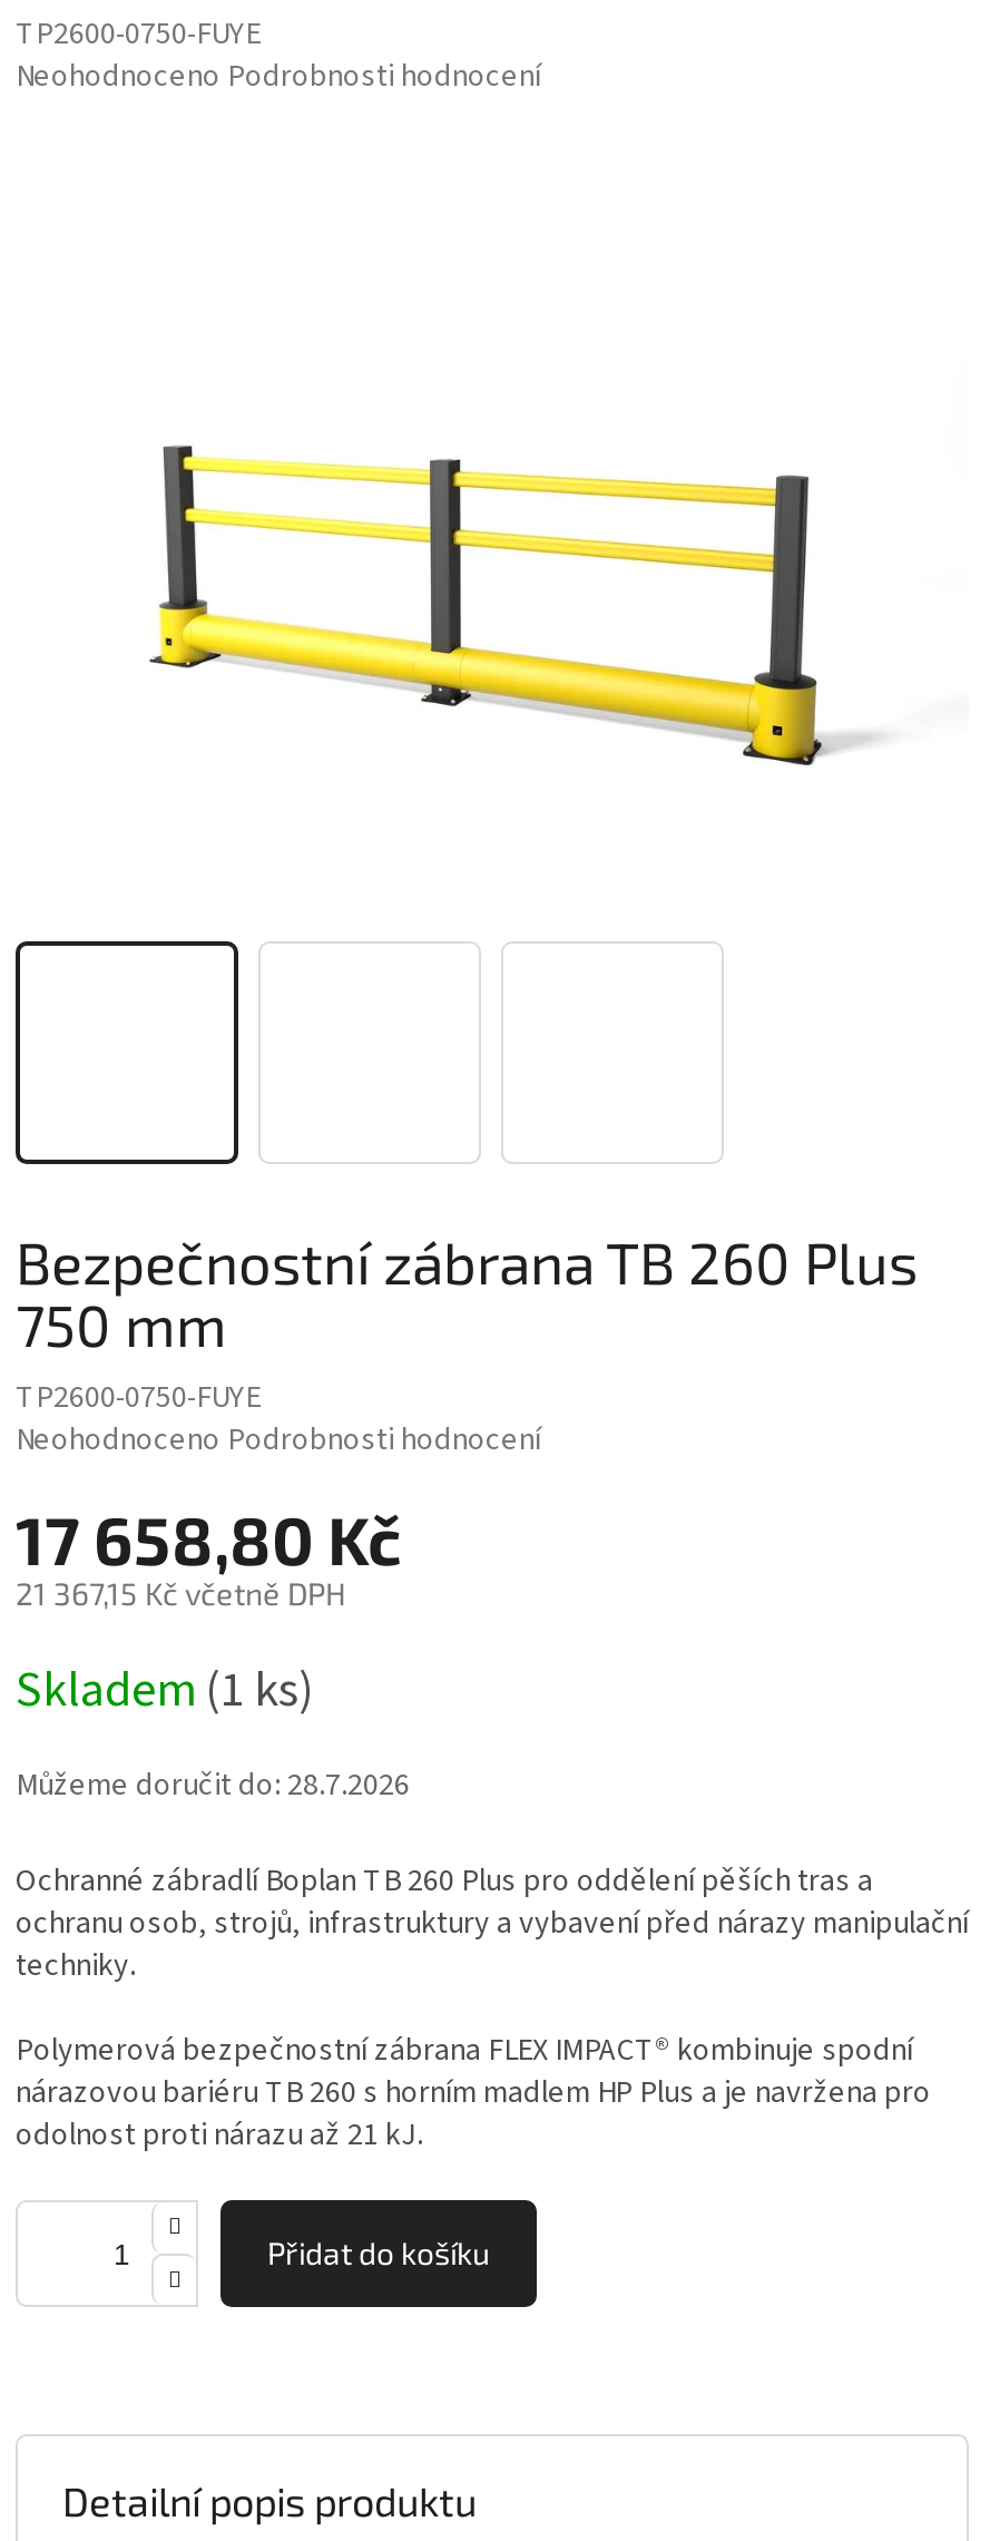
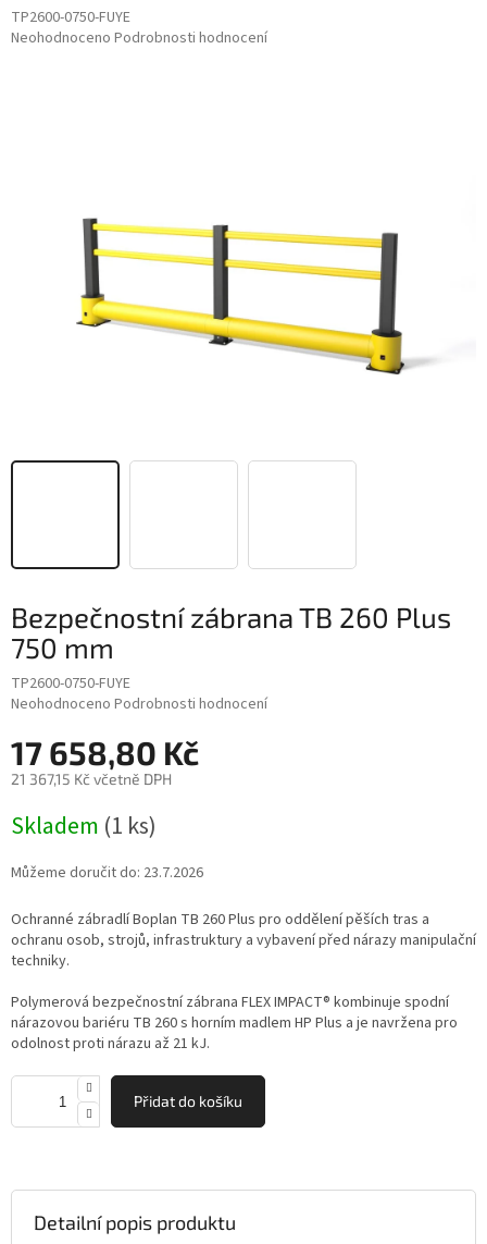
- Můžeme doručit do: 28.7.2026
+ Můžeme doručit do: 23.7.2026
